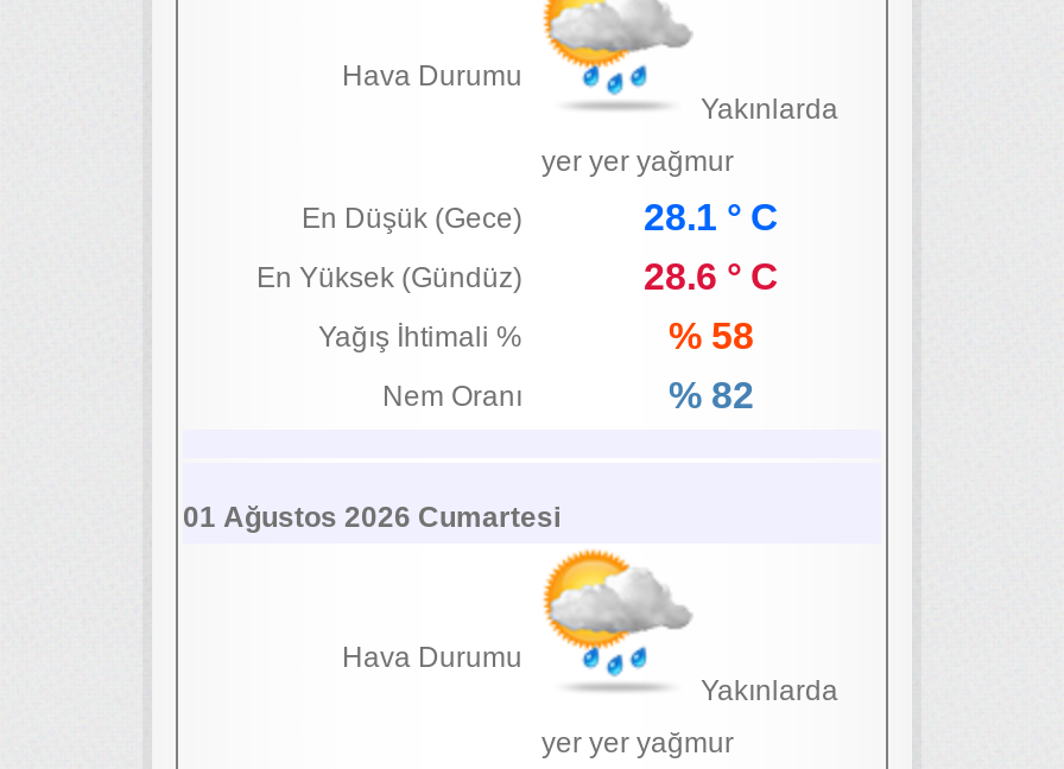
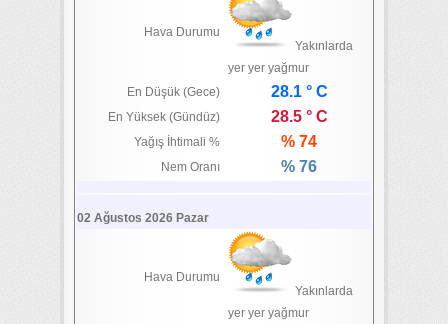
- 28.6 ° C
+ 28.5 ° C

- % 58
+ % 74

- % 82
+ % 76

- 01 Ağustos 2026 Cumartesi
+ 02 Ağustos 2026 Pazar
